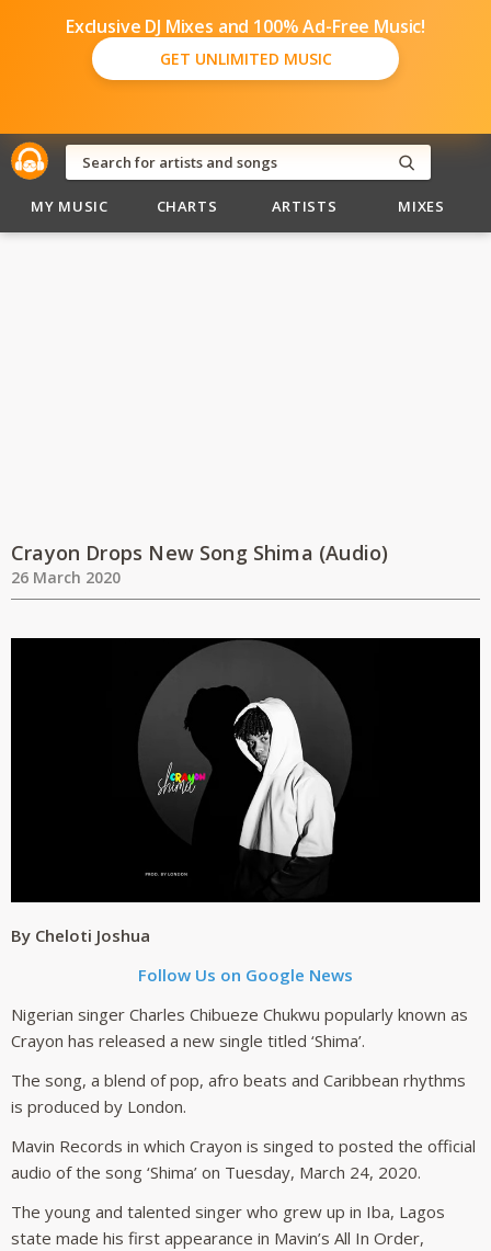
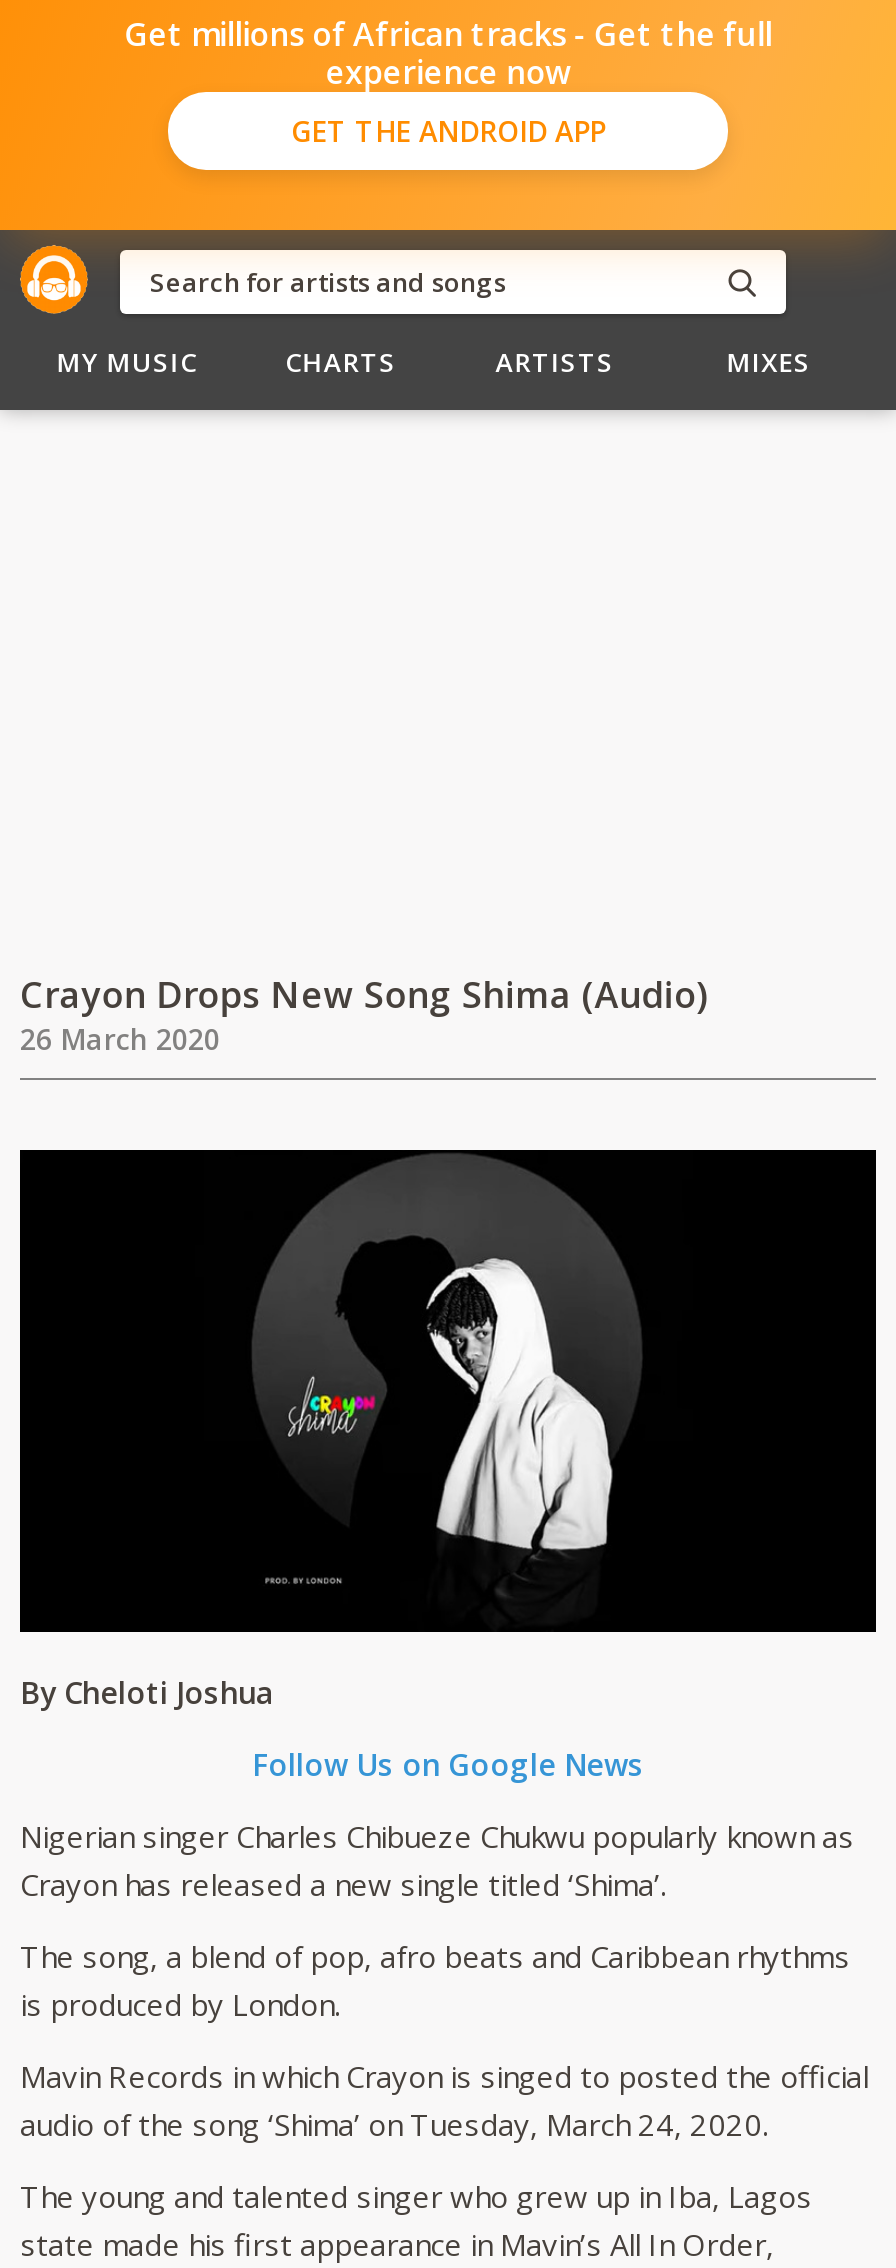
- Exclusive DJ Mixes and 100% Ad-Free Music!
- GET UNLIMITED MUSIC
+ Get millions of African tracks - Get the full
+ experience now
+ GET THE ANDROID APP
